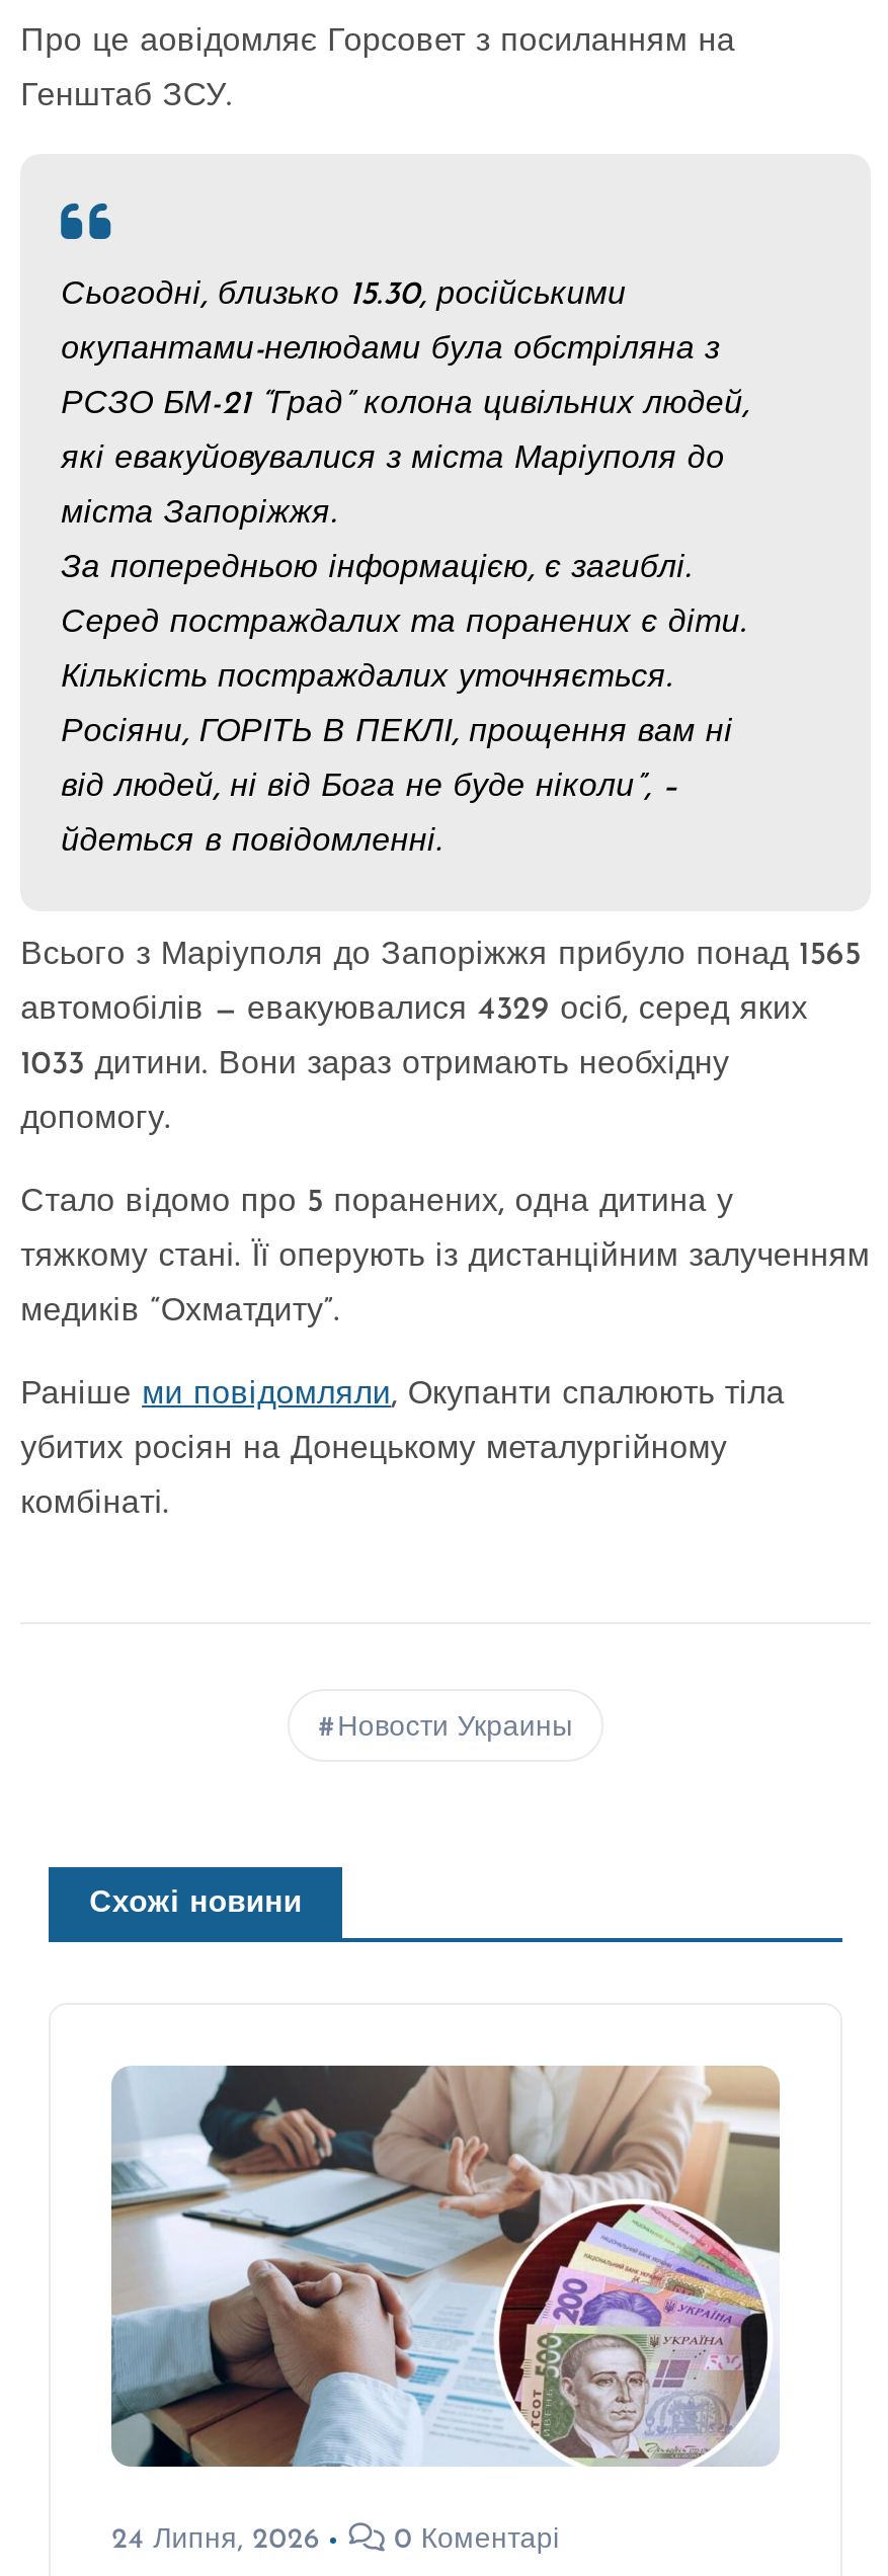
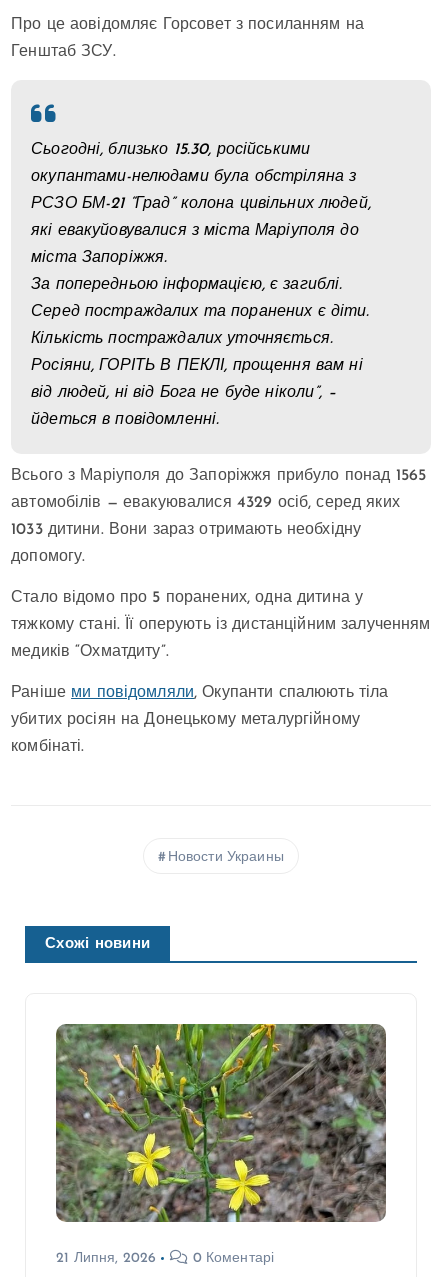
- [image]
- 24 Липня, 2026
+ [image]
+ 21 Липня, 2026
